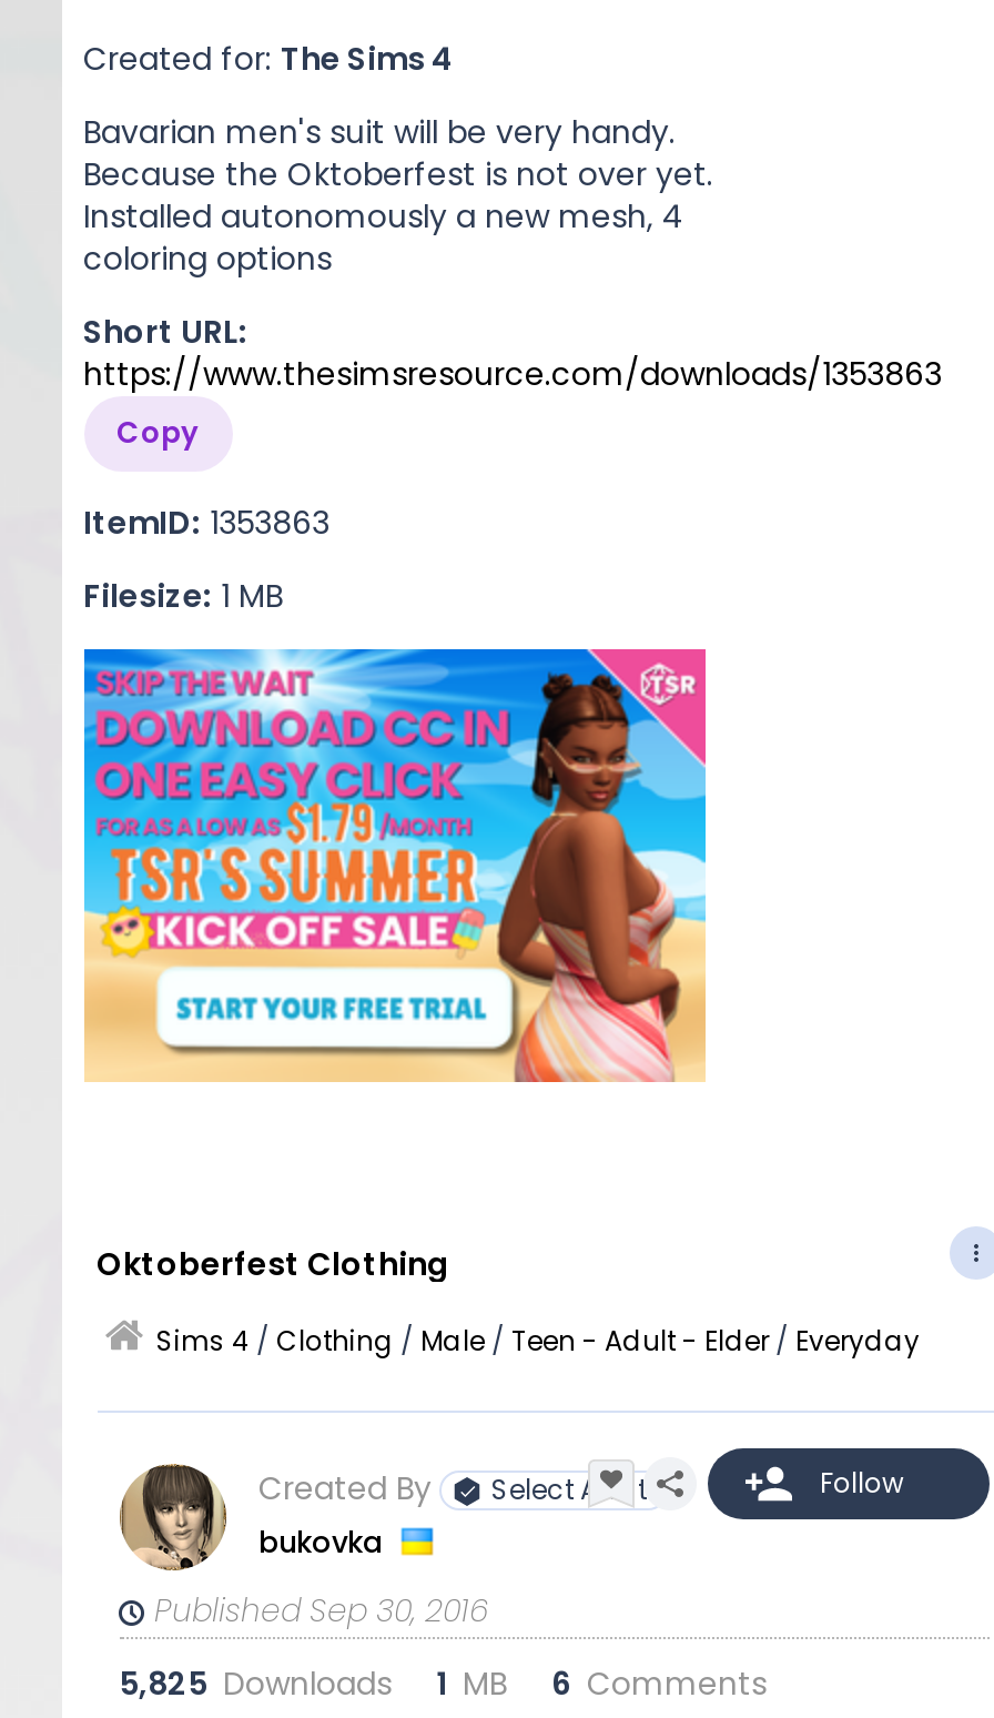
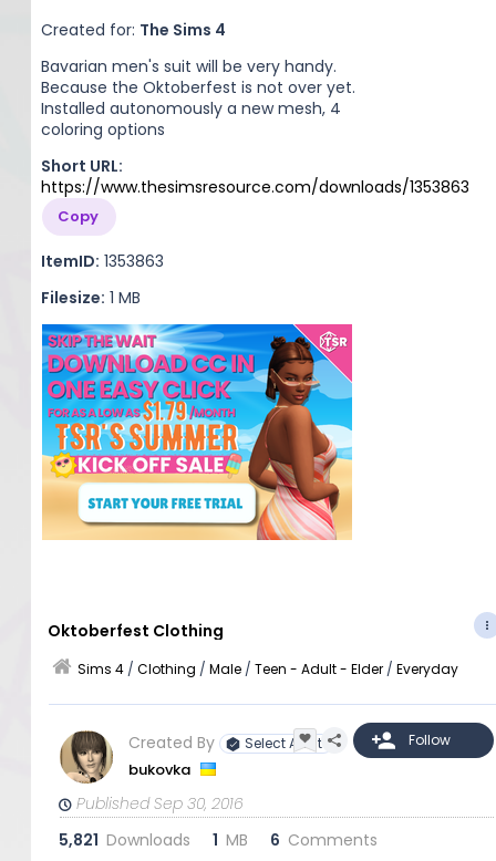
- 5,825 Downloads 1 MB 6 Comments
+ 5,821 Downloads 1 MB 6 Comments
